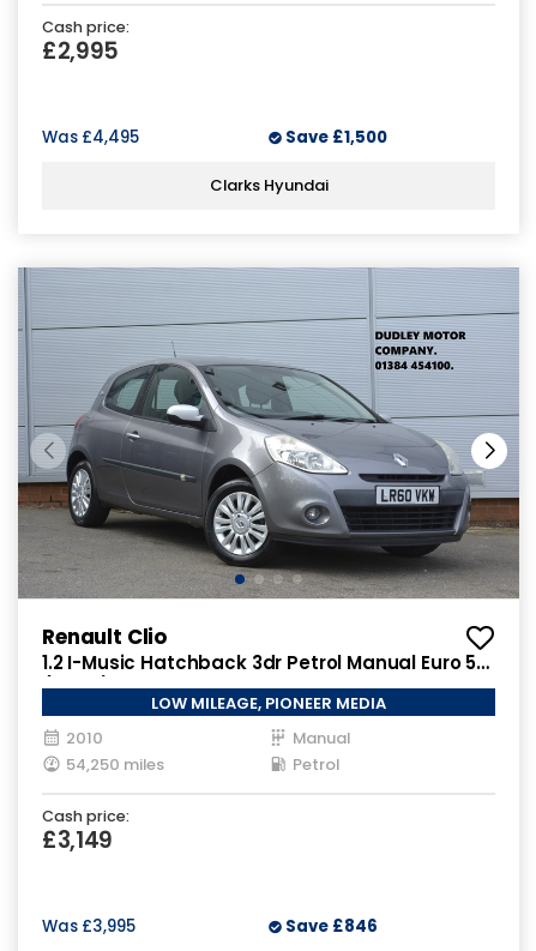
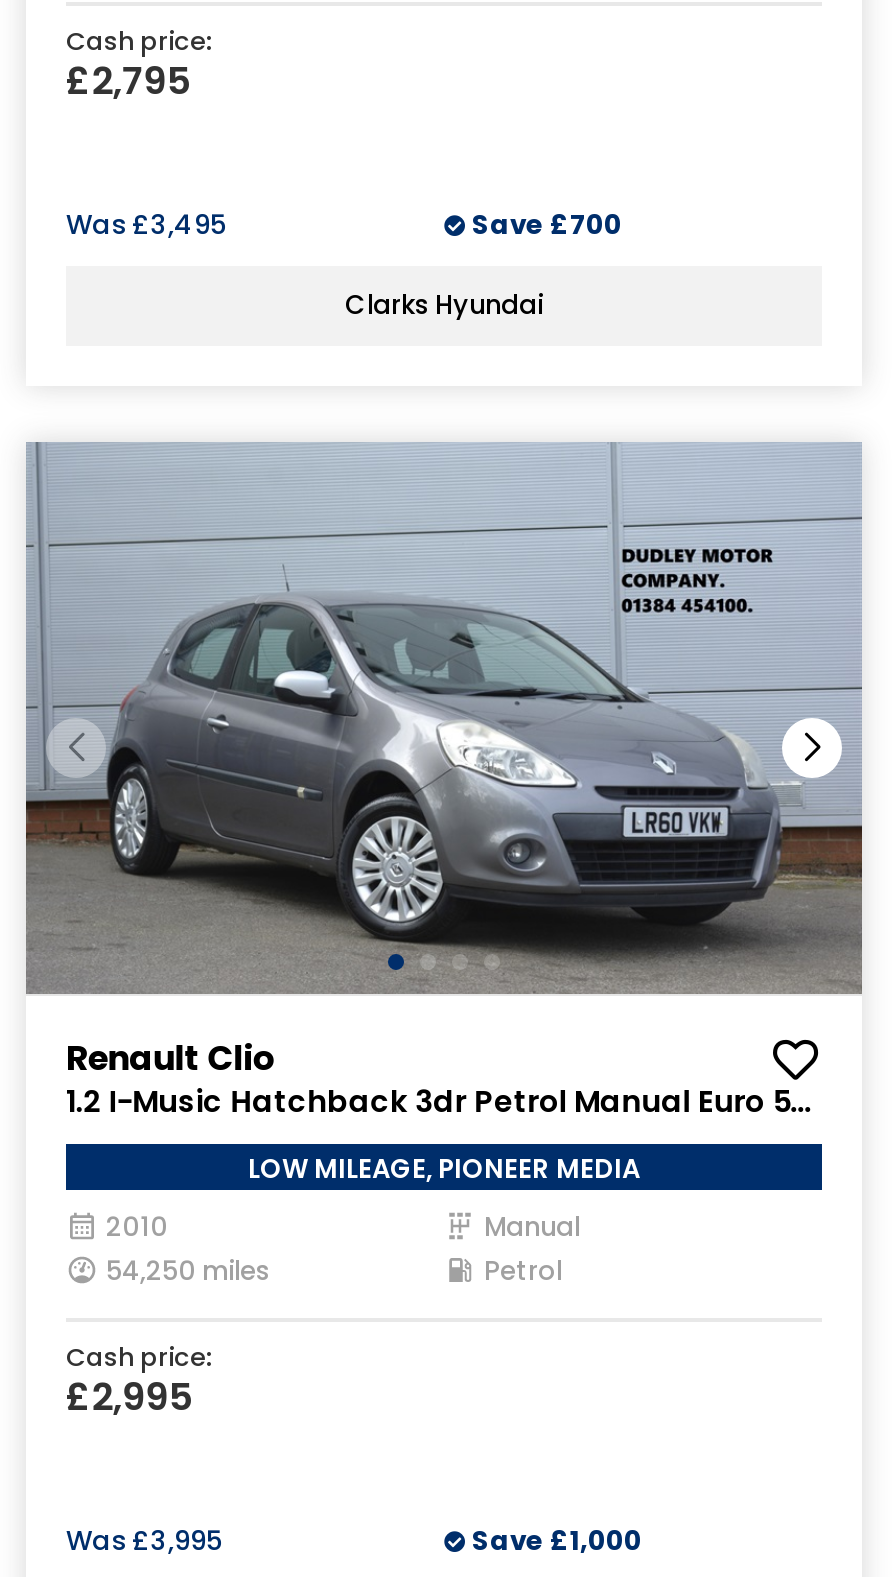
- £2,995
+ £2,795

- Was £4,495
+ Was £3,495

- Save £1,500
+ Save £700

- £3,149
+ £2,995

- Save £846
+ Save £1,000
